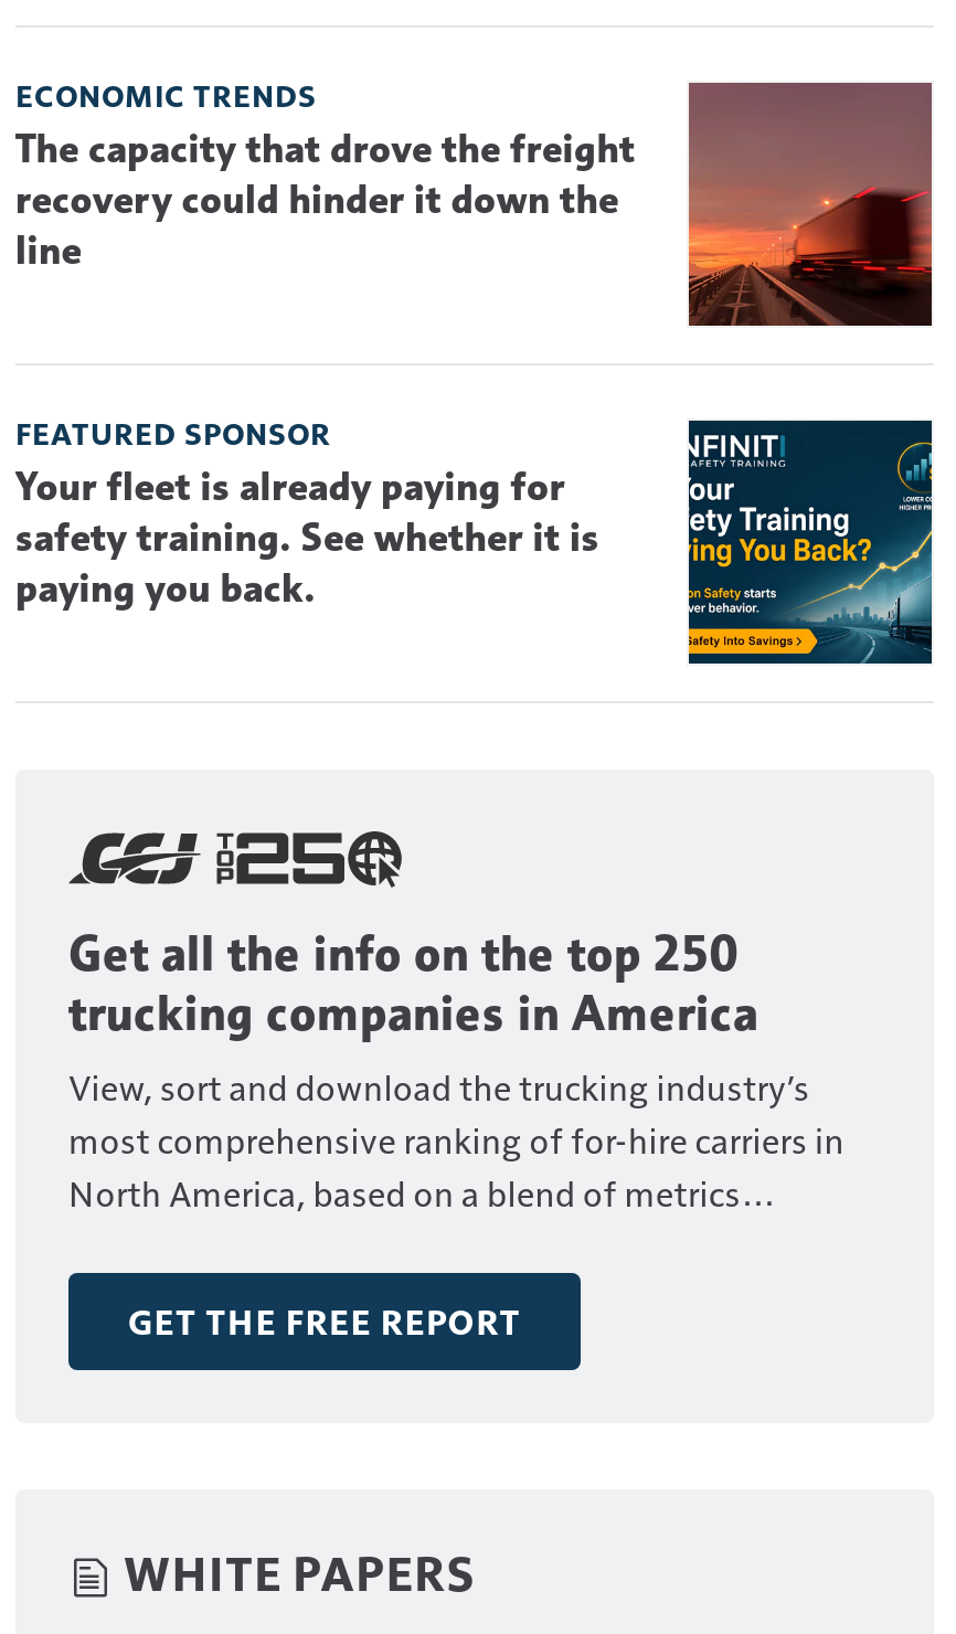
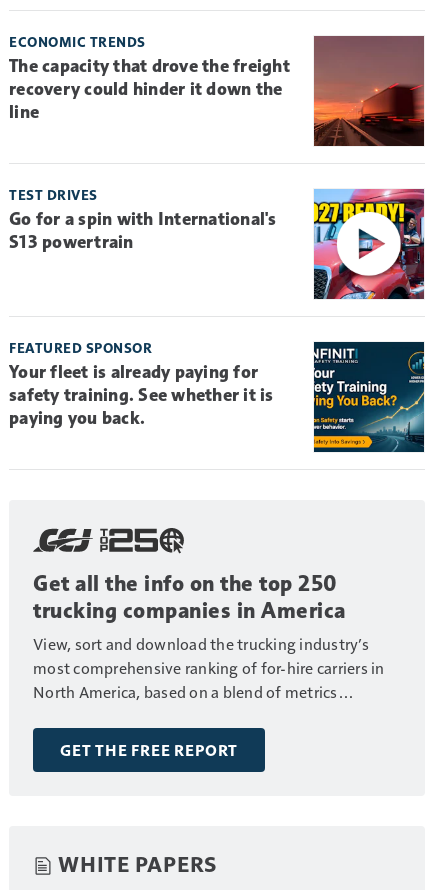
+ [image]
+ TEST DRIVES
+ Go for a spin with International's
+ S13 powertrain
